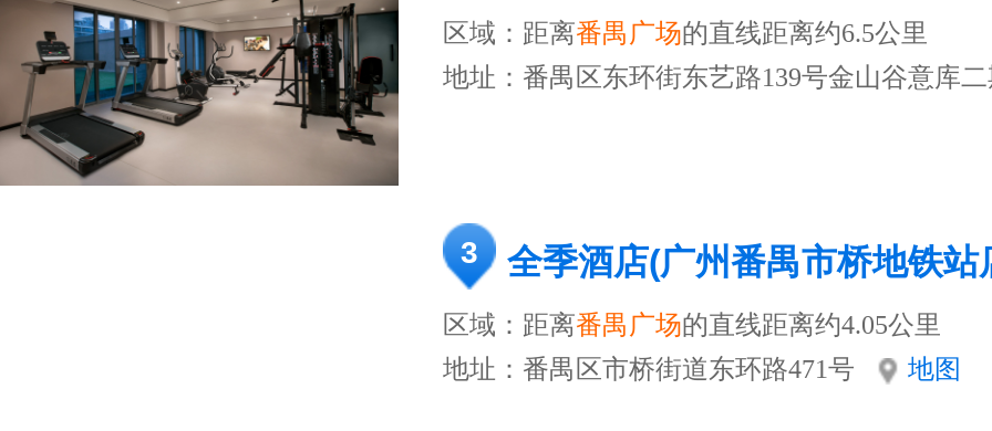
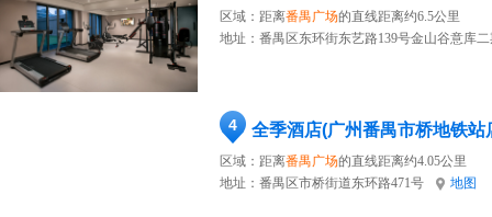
- 3
+ 4
